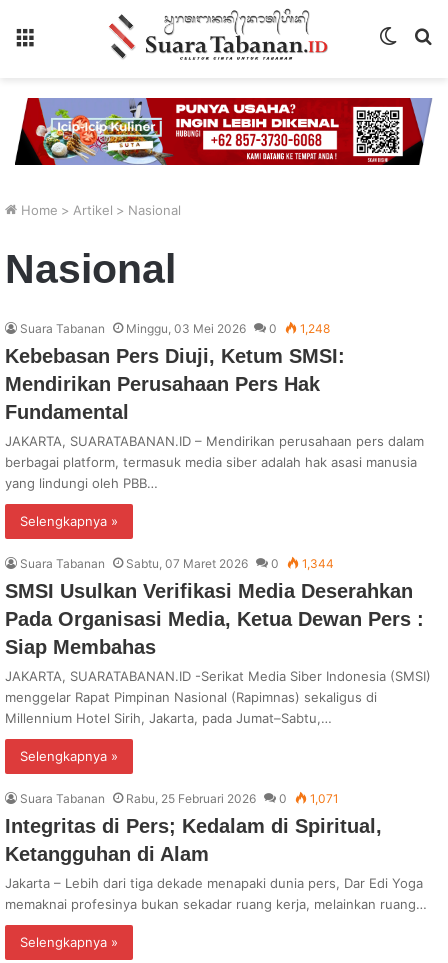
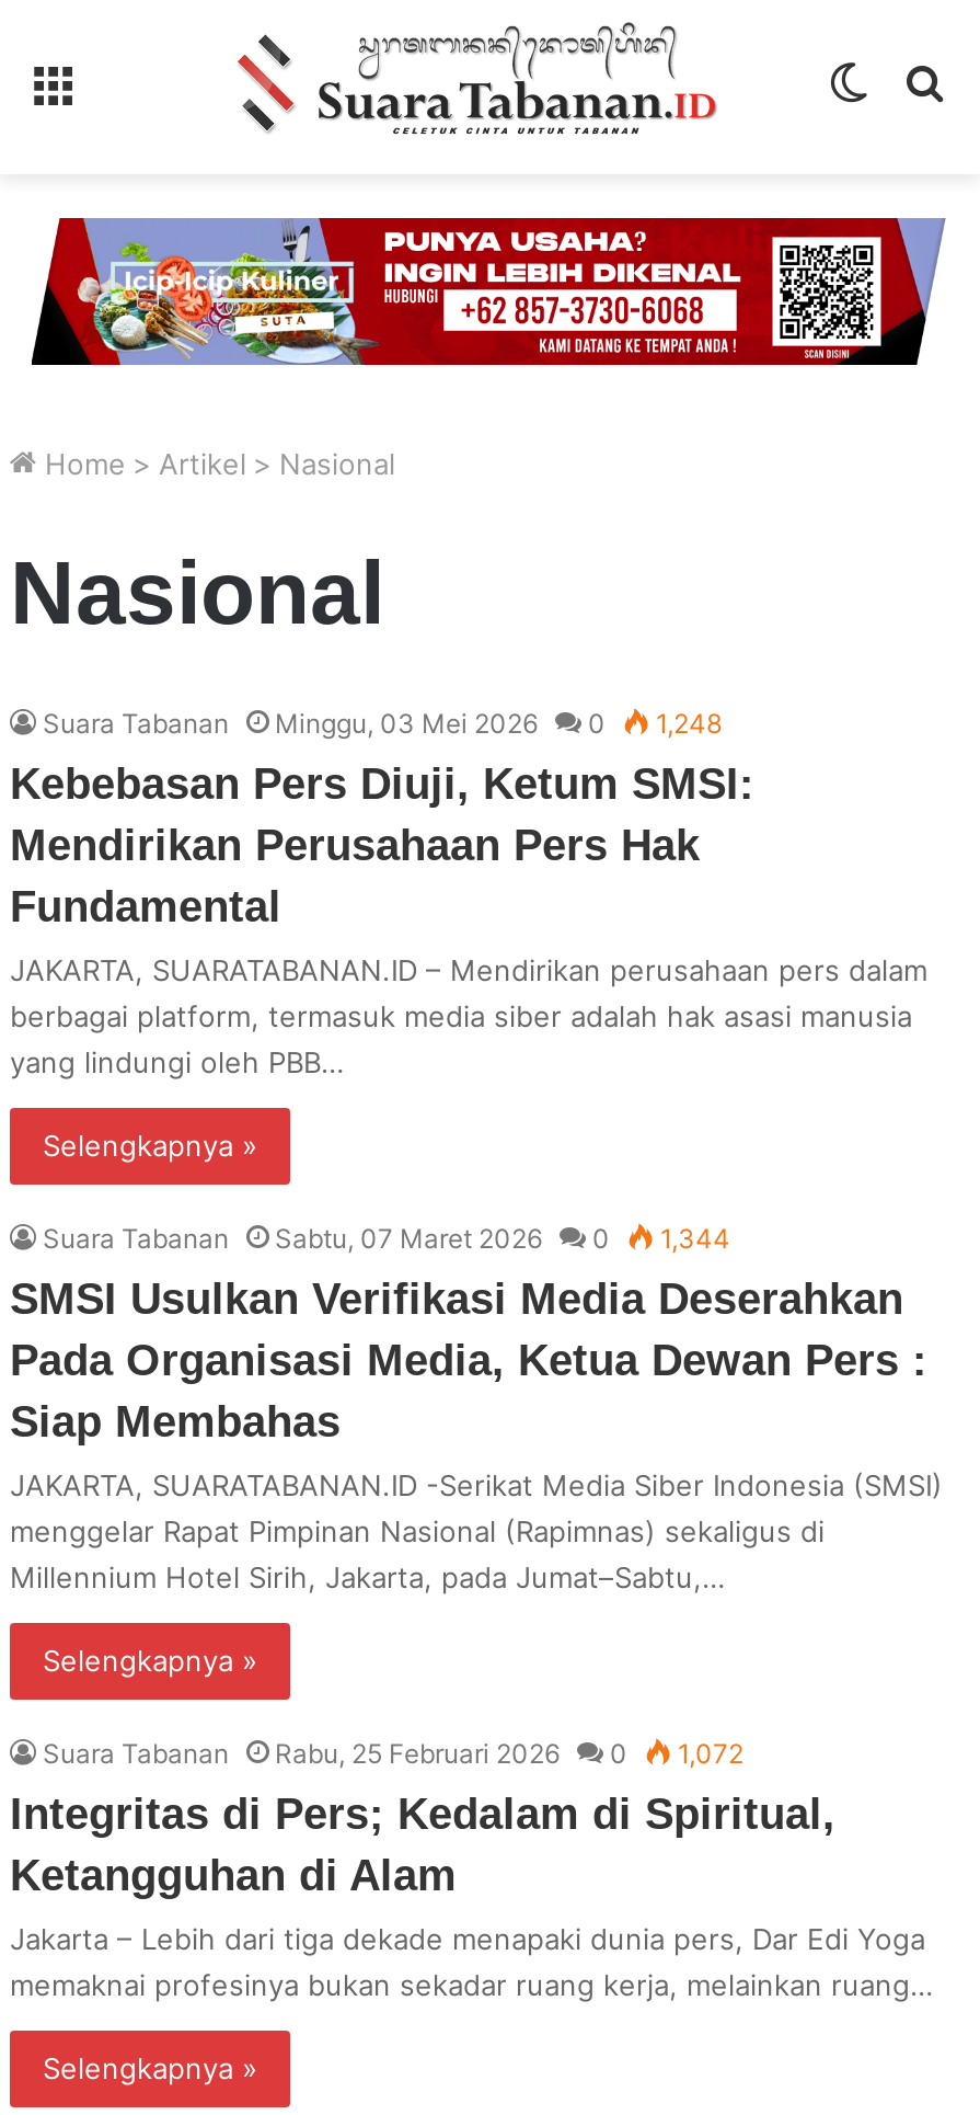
- Suara Tabanan Rabu, 25 Februari 2026 0 1,071
+ Suara Tabanan Rabu, 25 Februari 2026 0 1,072
